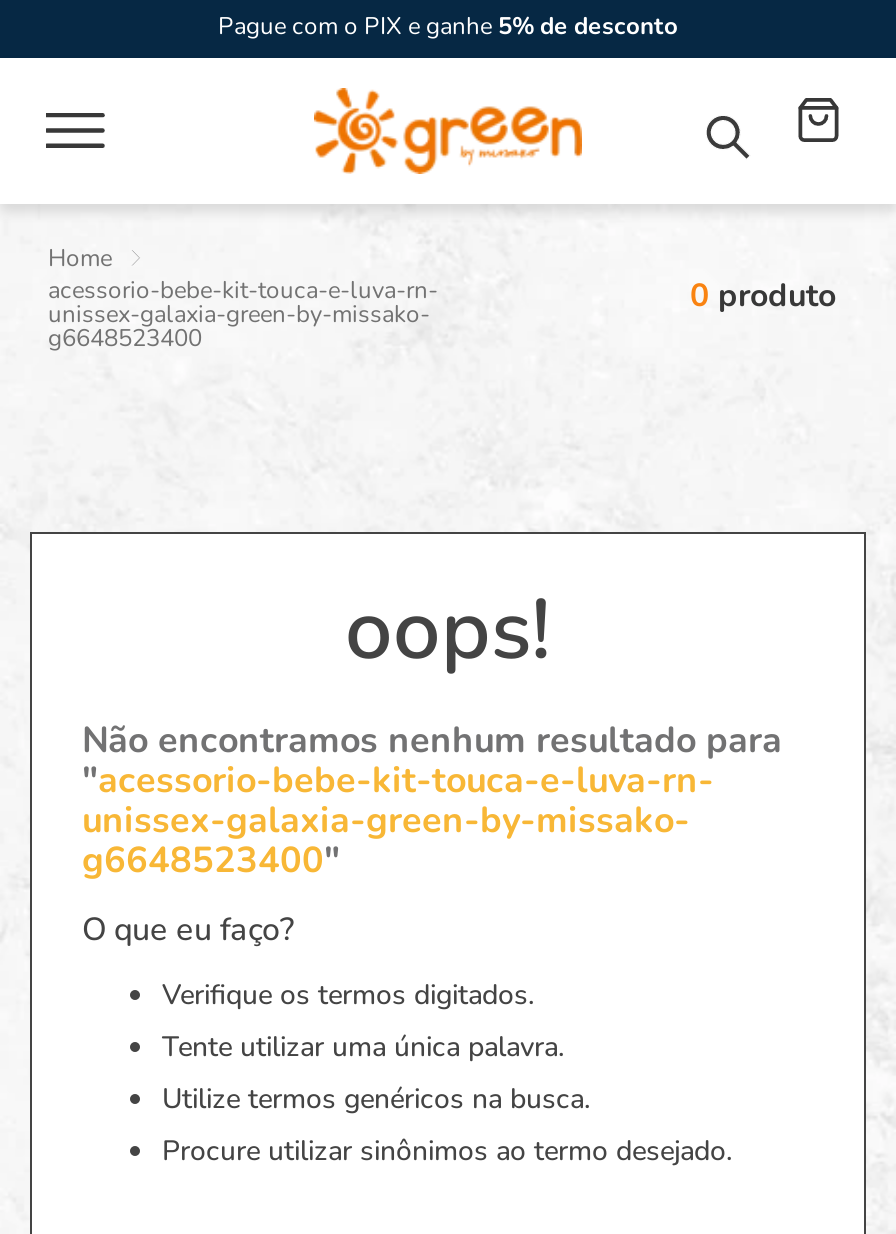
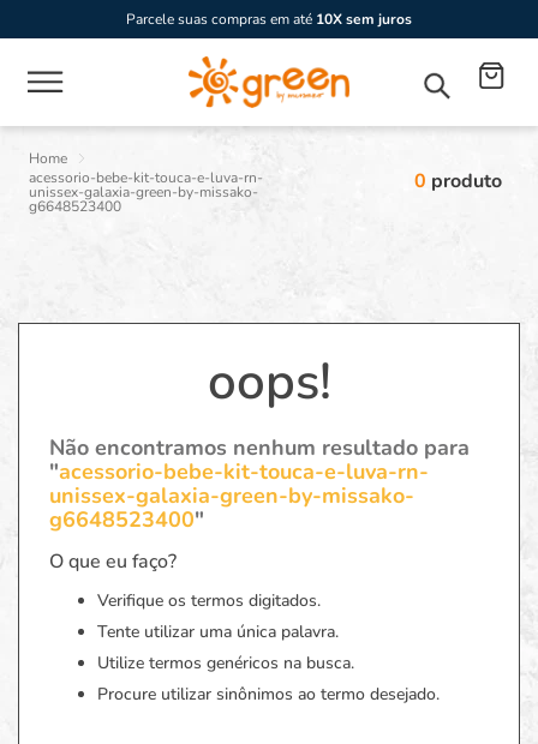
- Pague com o PIX e ganhe 5% de desconto
+ Parcele suas compras em até 10X sem juros
